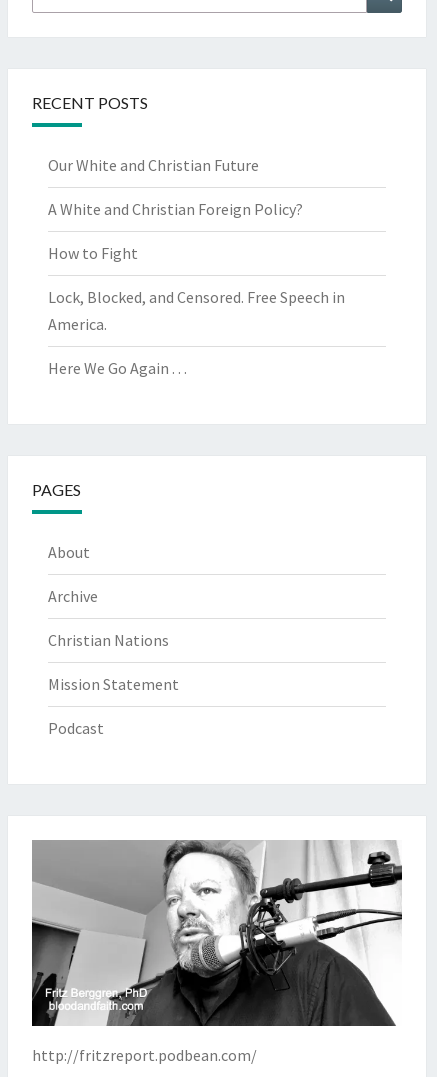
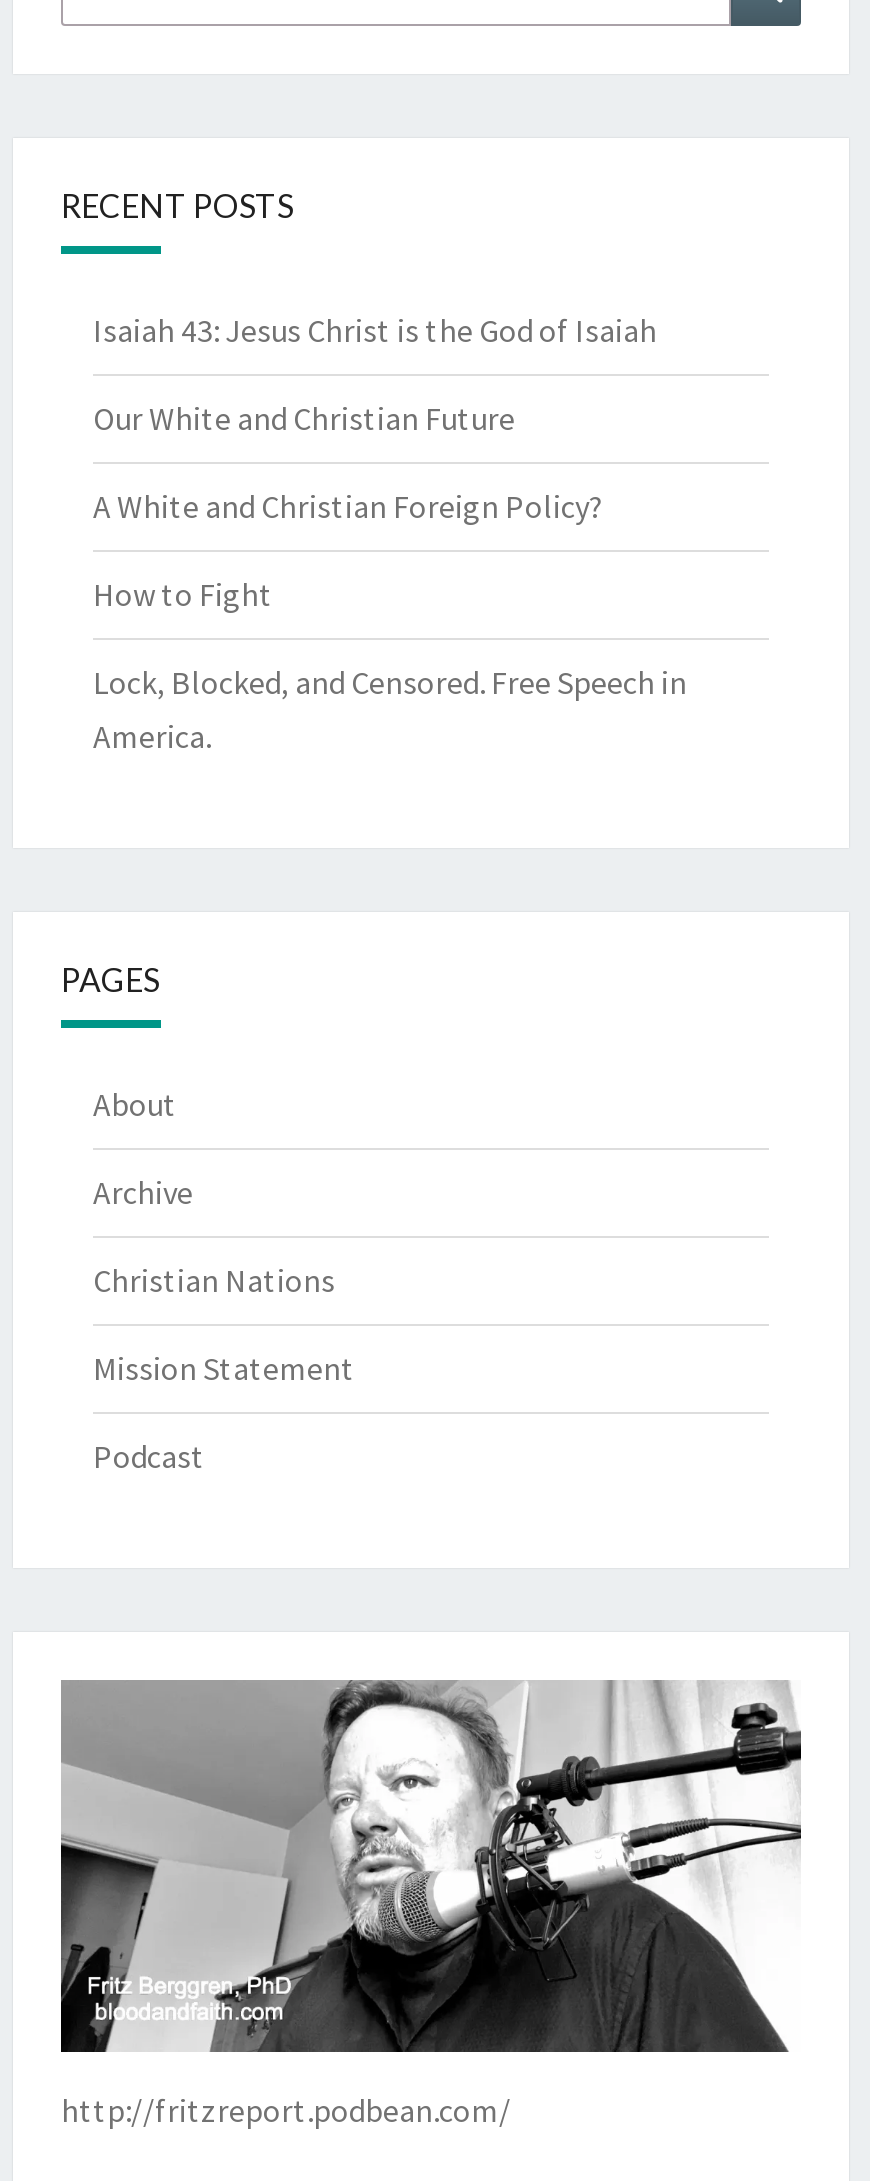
+ Isaiah 43: Jesus Christ is the God of Isaiah

moved down: Our White and Christian Future | A White and Christian Foreign Policy? | How to Fight | Lock, Blocked, and Censored. Free Speech in | America.

- Here We Go Again . . .
